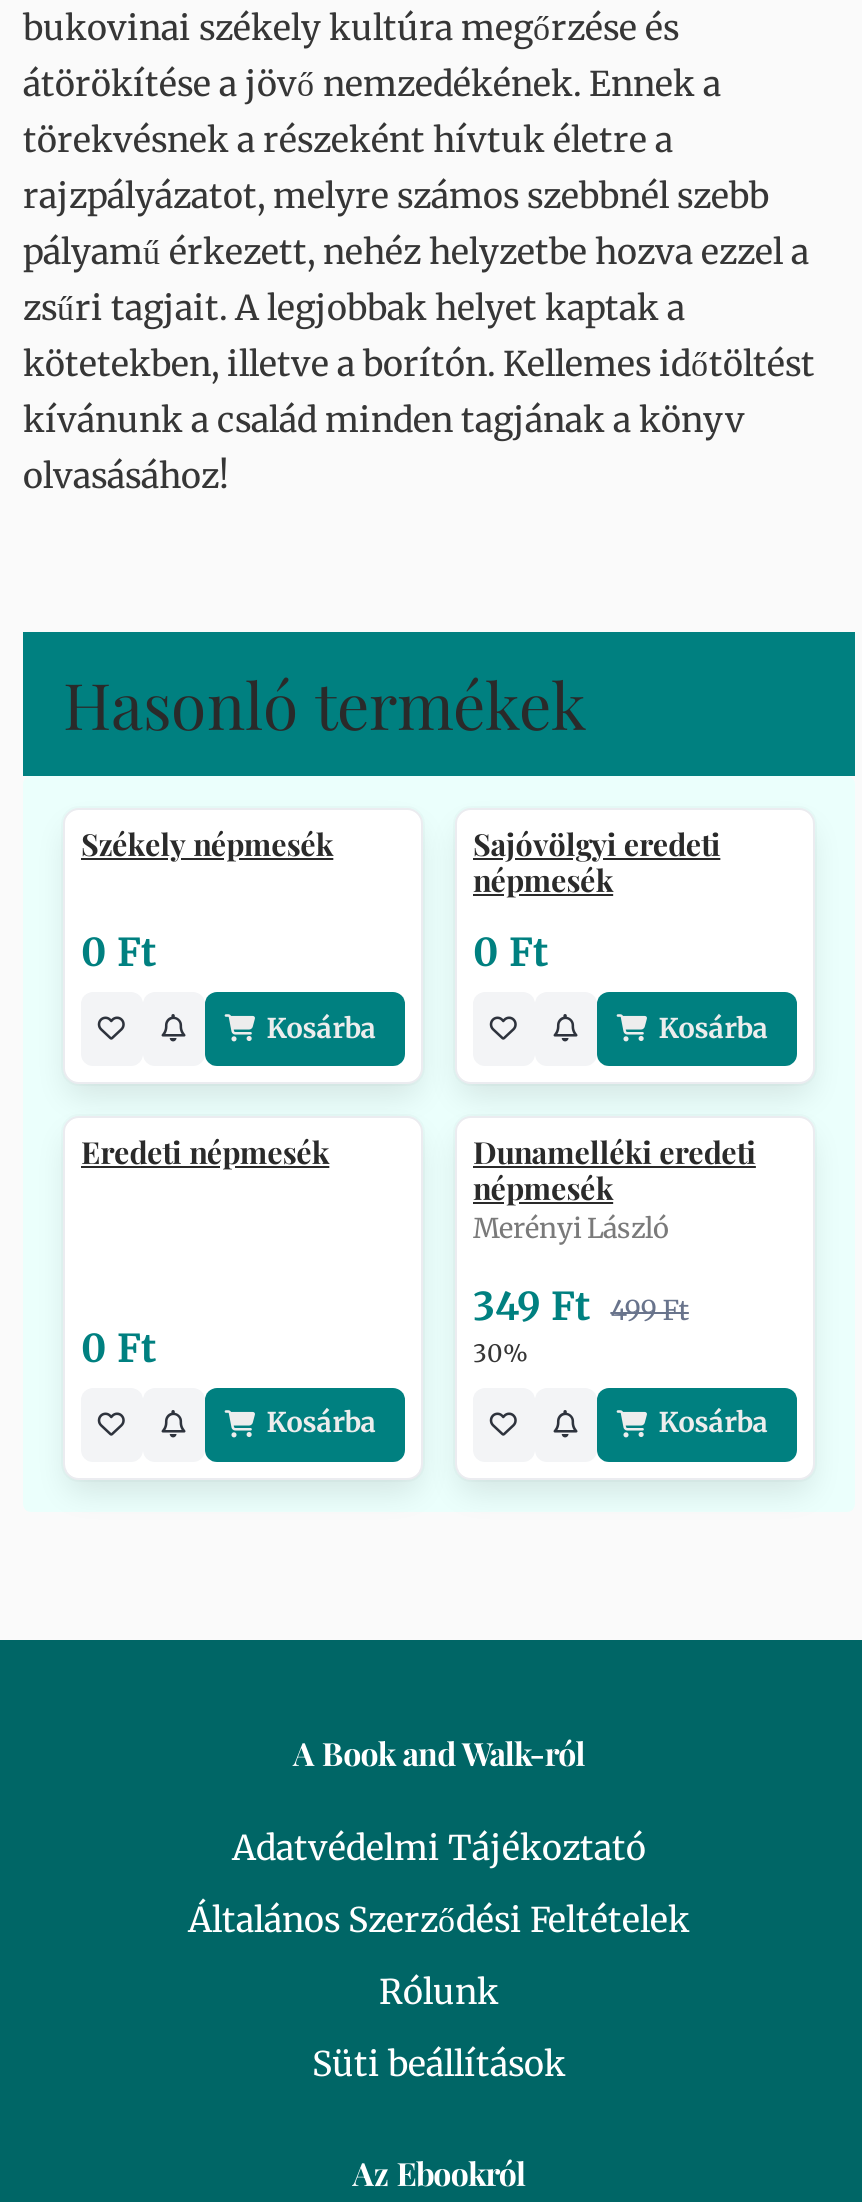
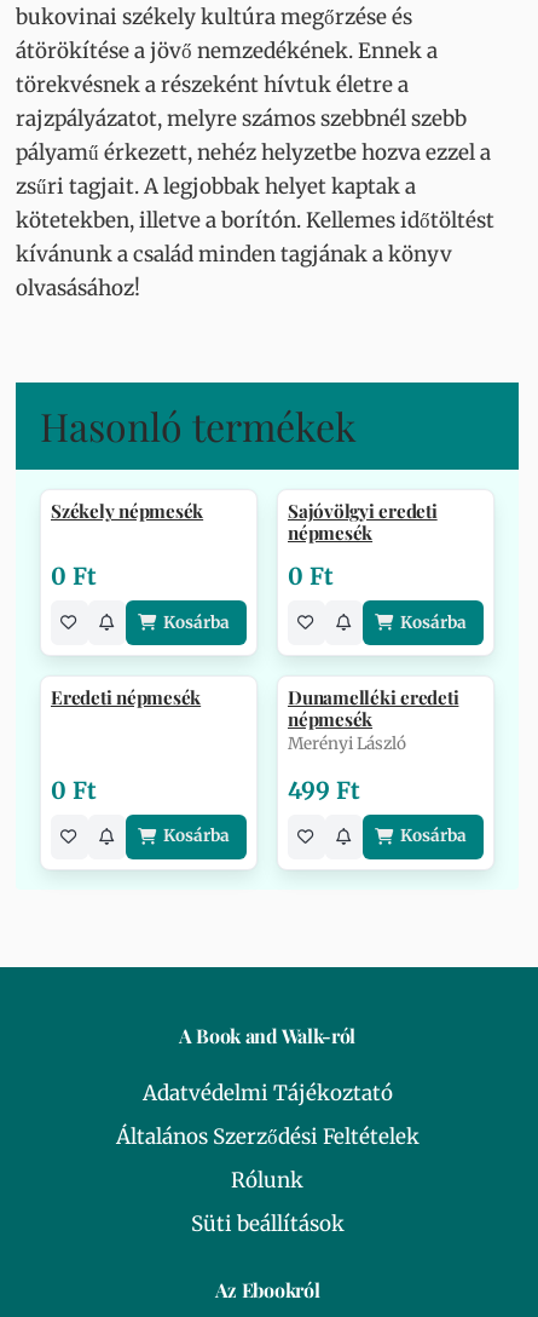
- 349 Ft 499 Ft
- 30%
+ 499 Ft
